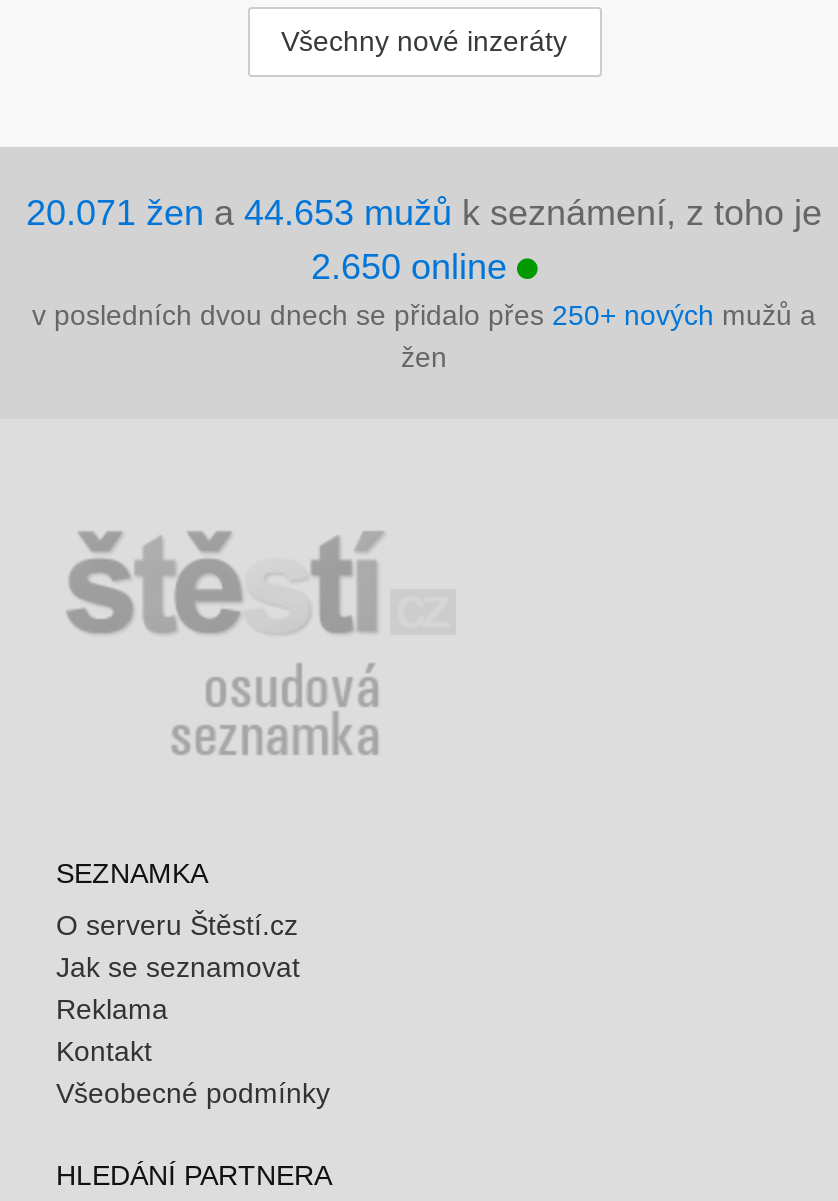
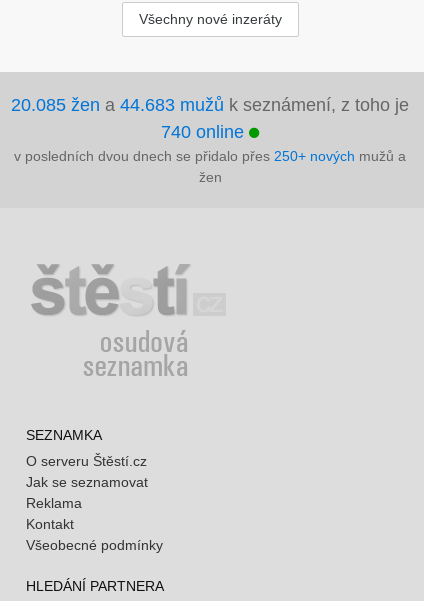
- 20.071 žen a 44.653 mužů k seznámení, z toho je
+ 20.085 žen a 44.683 mužů k seznámení, z toho je

- 2.650 online
+ 740 online
